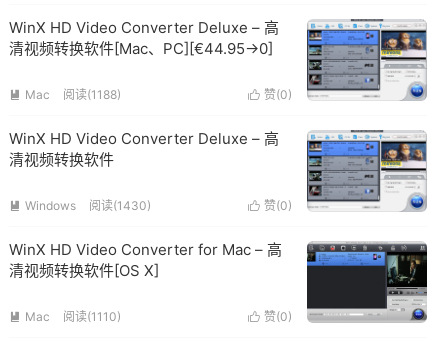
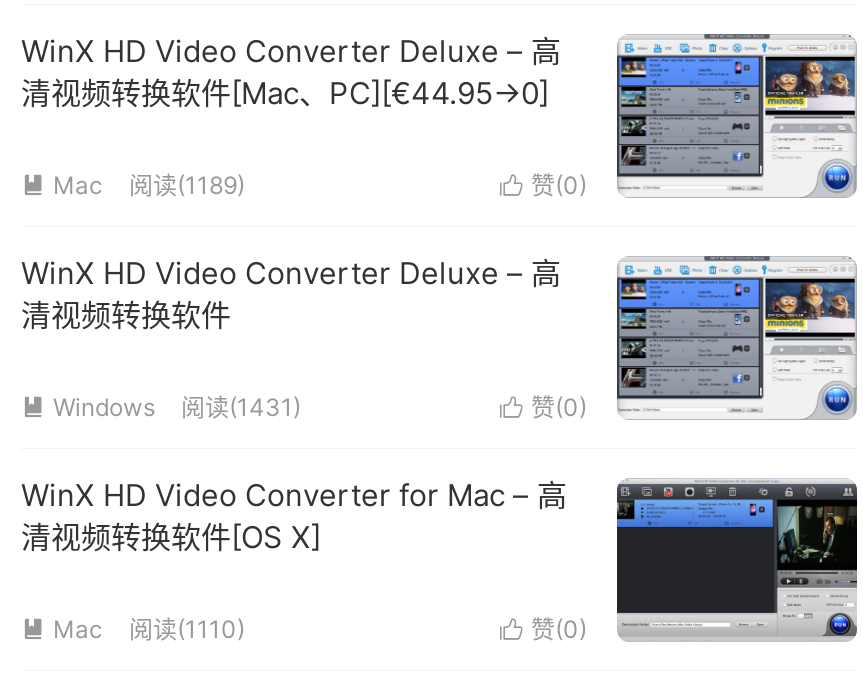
- 阅读(1188)
+ 阅读(1189)

- 阅读(1430)
+ 阅读(1431)
